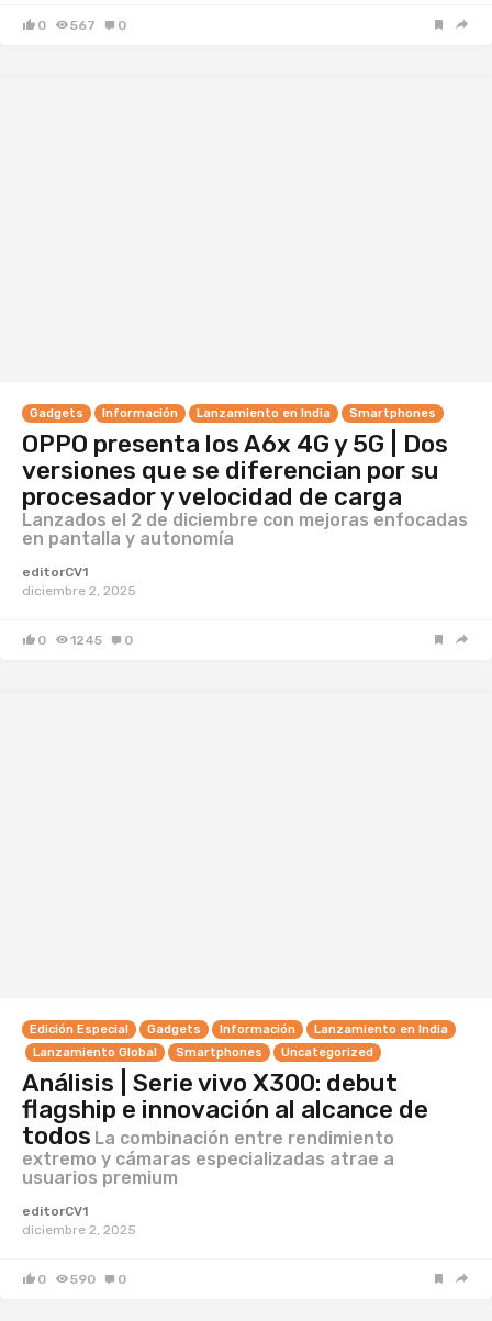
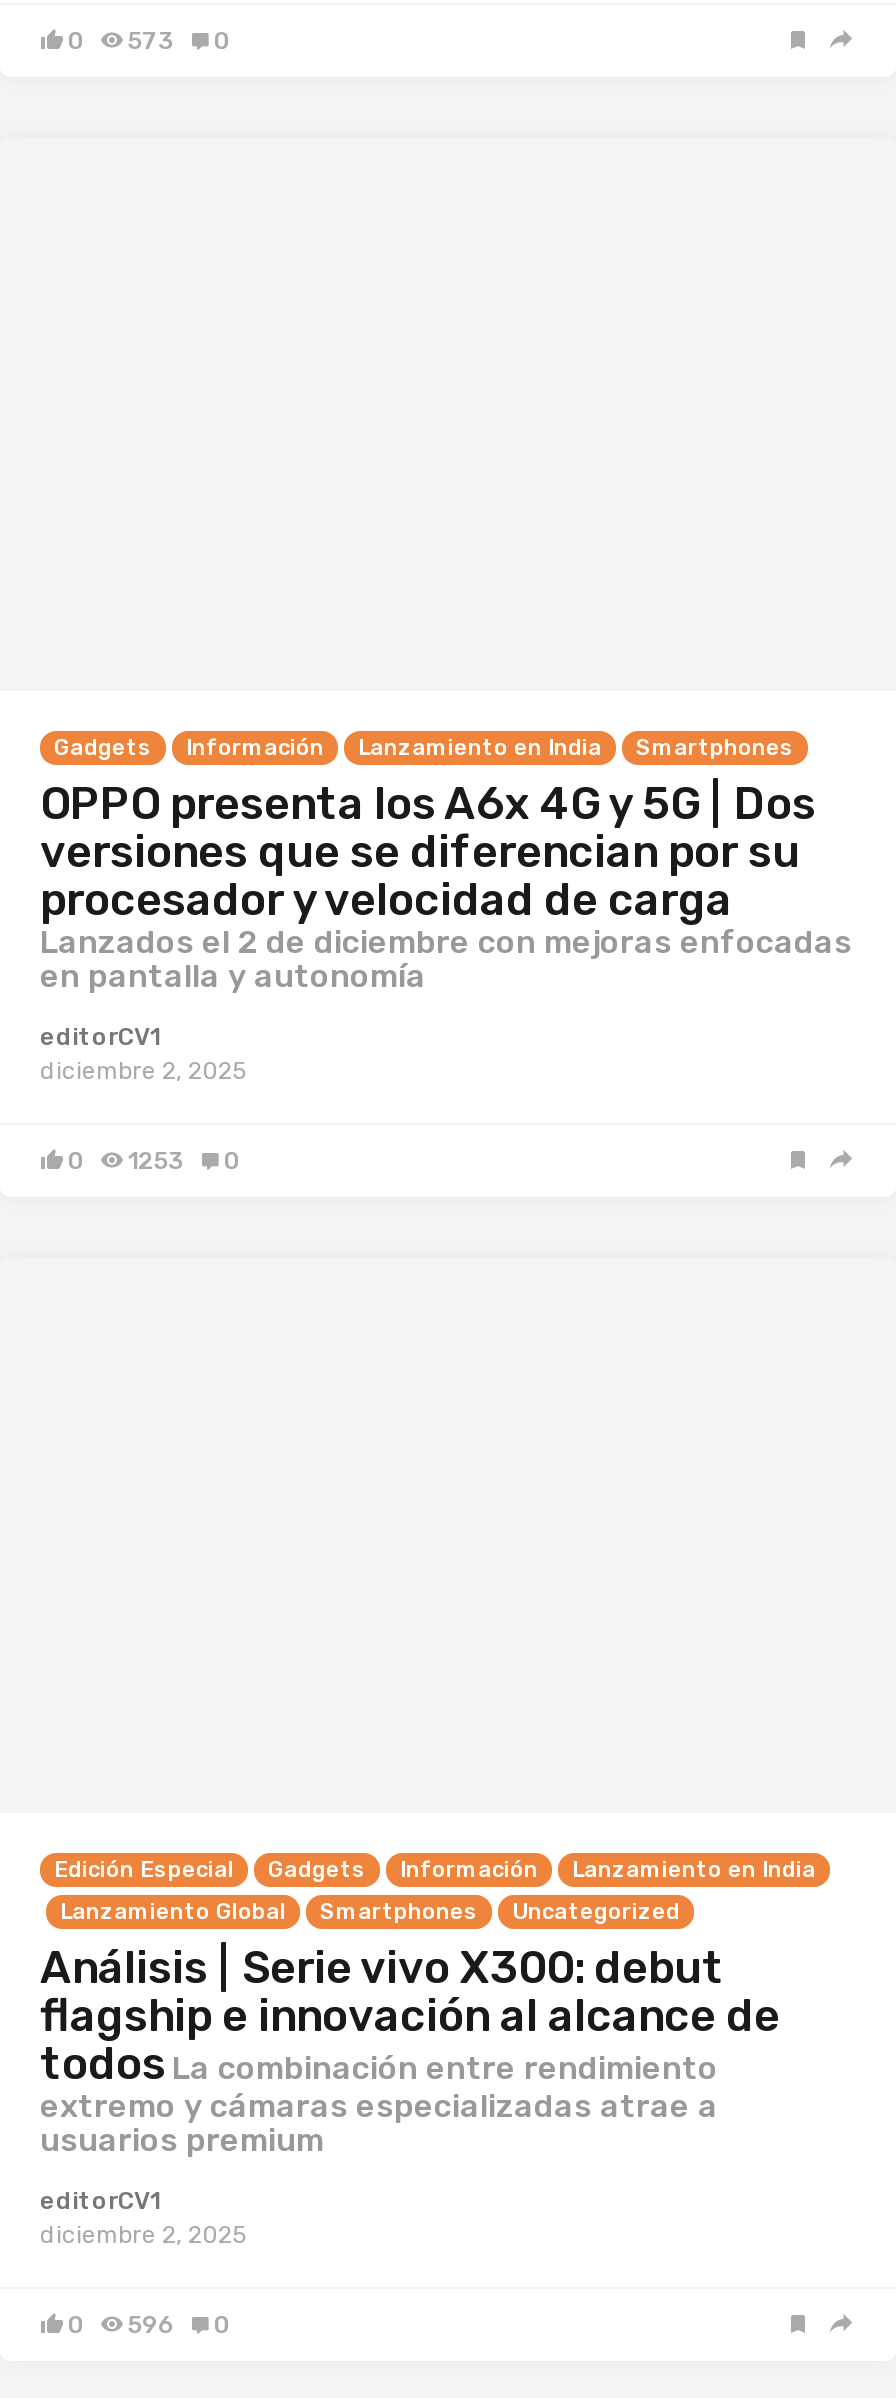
- 0 567 0
+ 0 573 0

- 0 1245 0
+ 0 1253 0

- 0 590 0
+ 0 596 0
